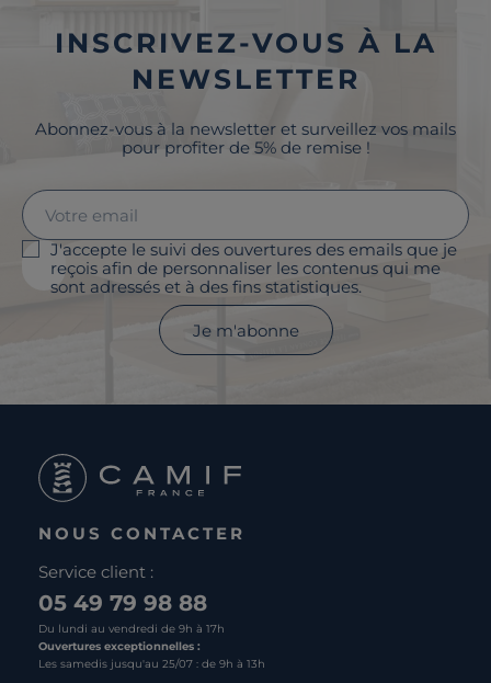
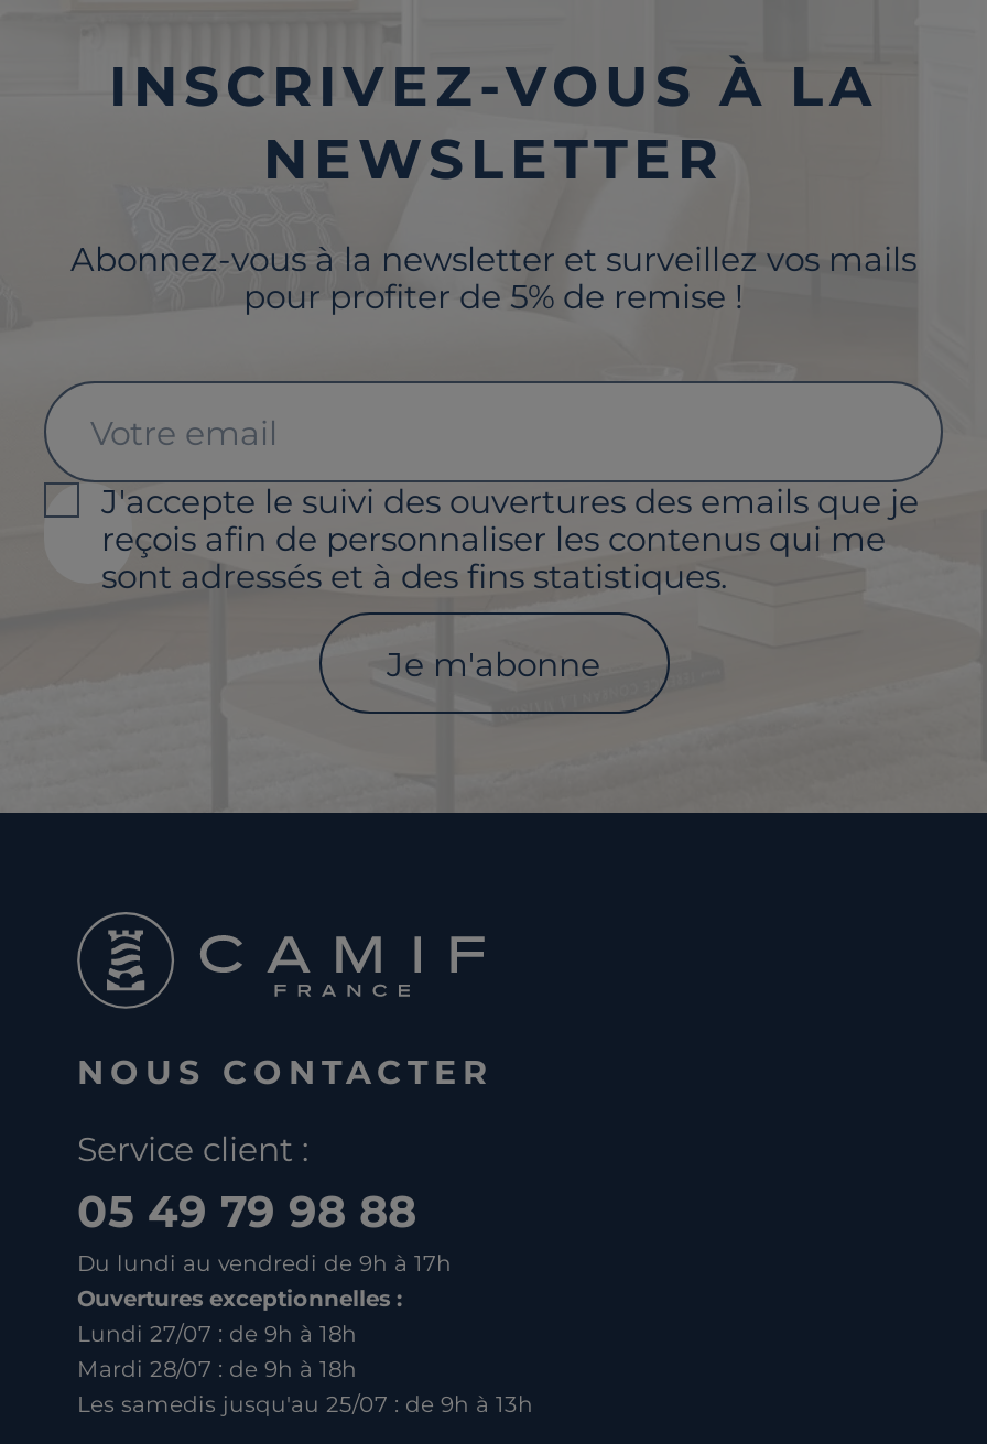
+ Lundi 27/07 : de 9h à 18h
+ Mardi 28/07 : de 9h à 18h
